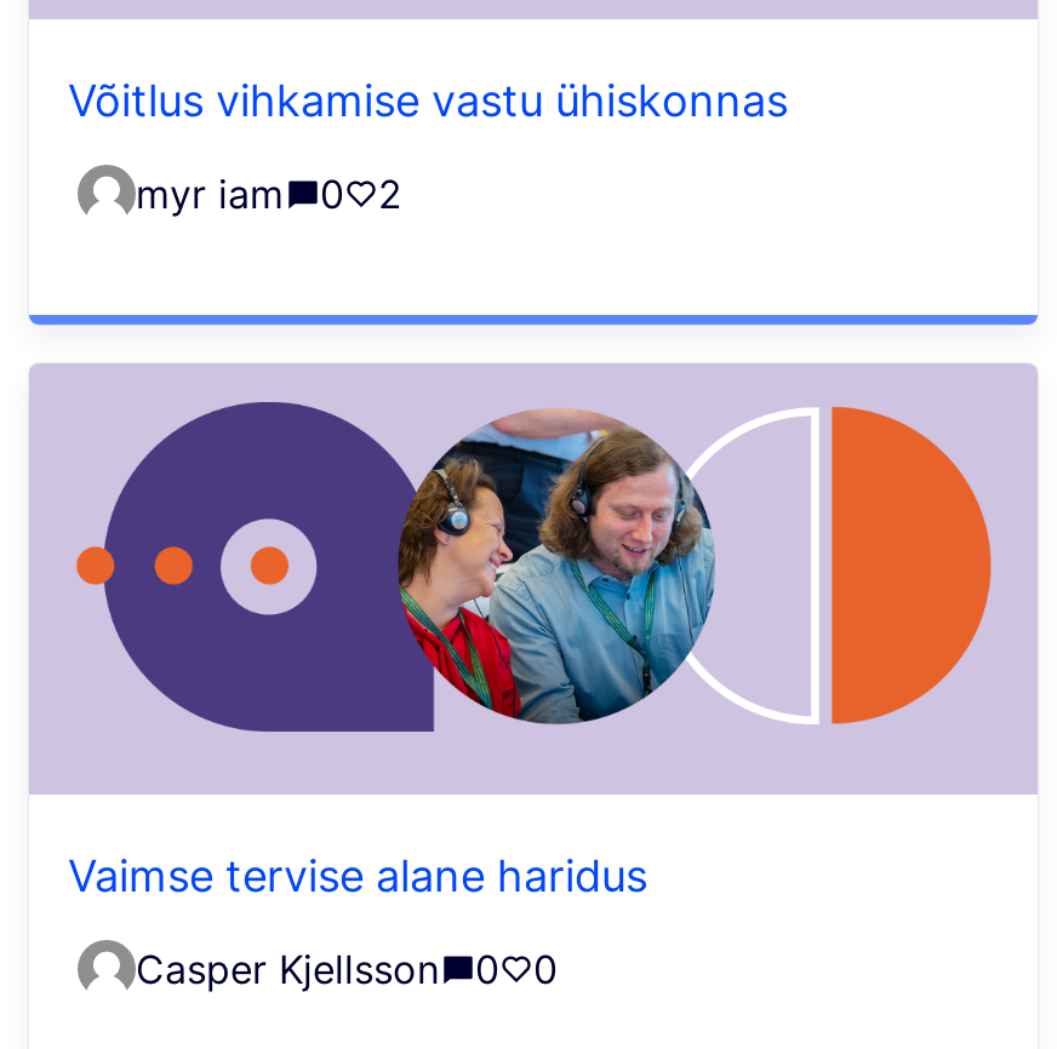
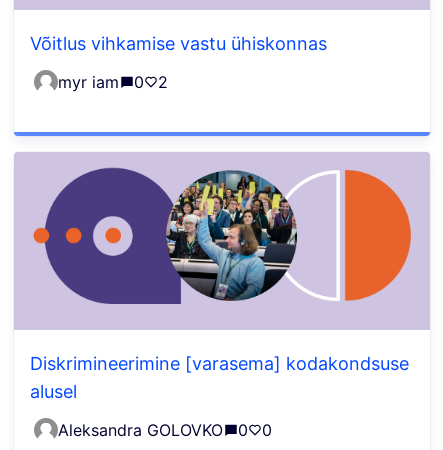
- [image]
+ [image]

- Vaimse tervise alane haridus
+ Diskrimineerimine [varasema] kodakondsuse
+ alusel

- Casper Kjellsson
+ Aleksandra GOLOVKO
